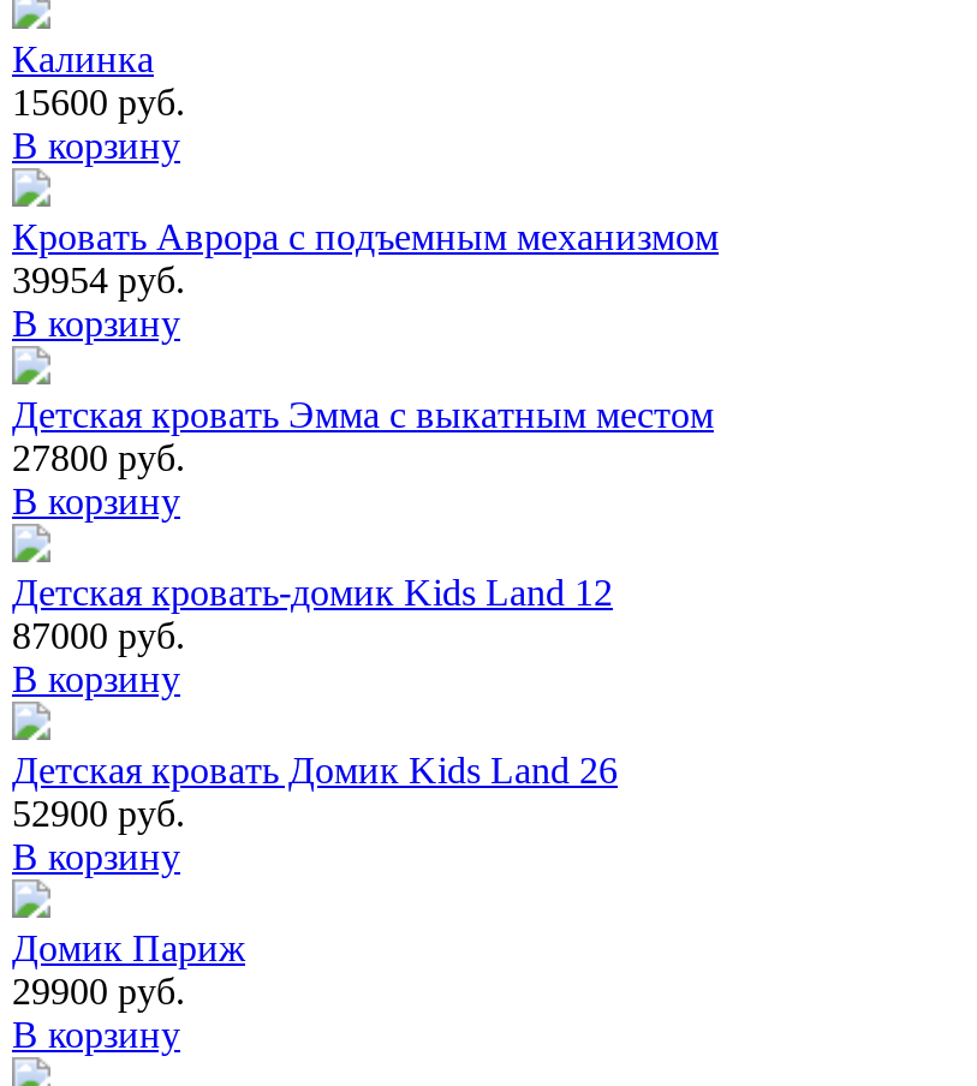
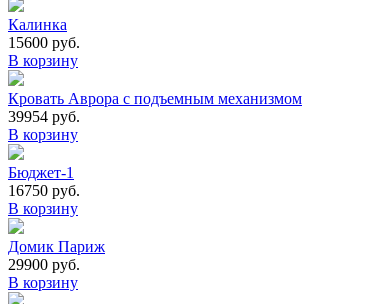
- Детская кровать Эмма с выкатным местом
- 27800 руб.
- В корзину
- Детская кровать-домик Kids Land 12
- 87000 руб.
- В корзину
- Детская кровать Домик Kids Land 26
- 52900 руб.
+ Бюджет-1
+ 16750 руб.
